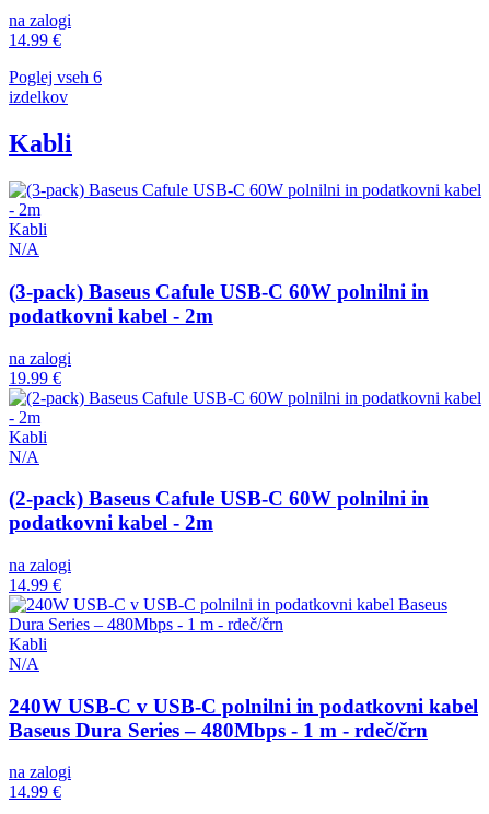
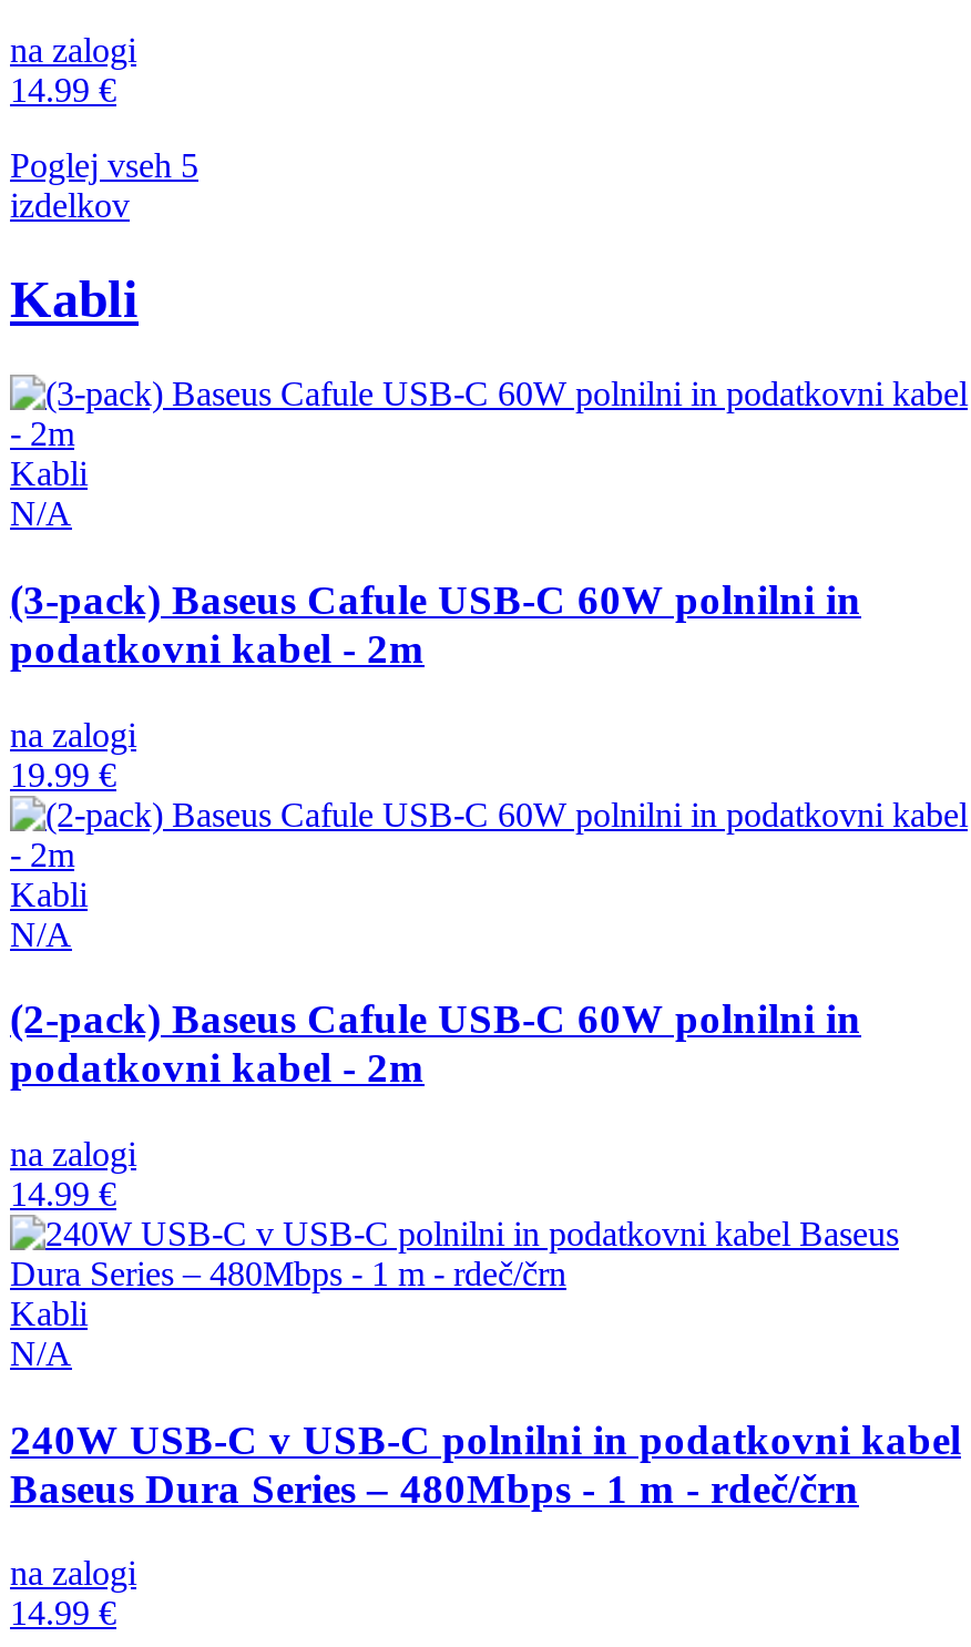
- Poglej vseh 6
+ Poglej vseh 5
